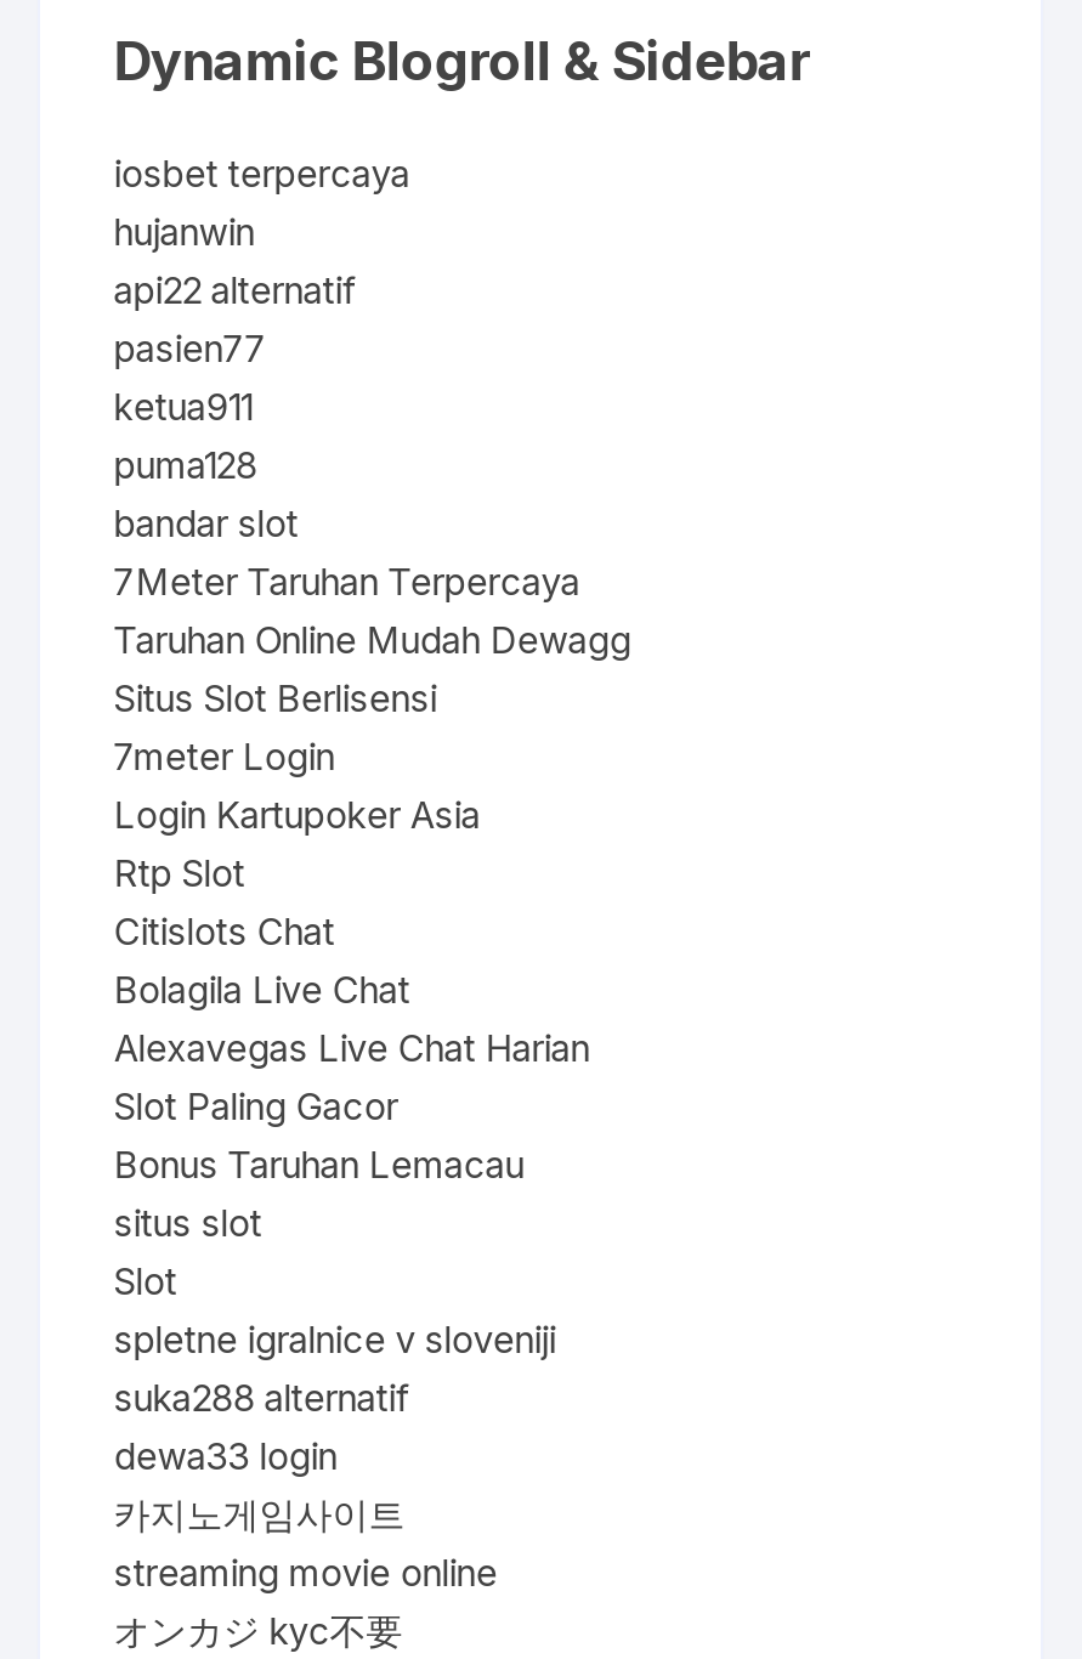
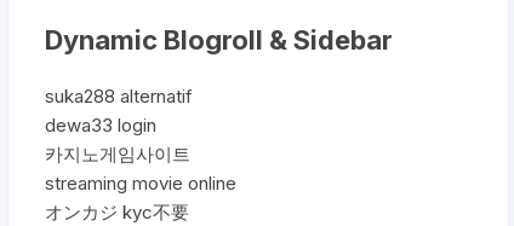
- iosbet terpercaya
- hujanwin
- api22 alternatif
- pasien77
- ketua911
- puma128
- bandar slot
- 7Meter Taruhan Terpercaya
- Taruhan Online Mudah Dewagg
- Situs Slot Berlisensi
- 7meter Login
- Login Kartupoker Asia
- Rtp Slot
- Citislots Chat
- Bolagila Live Chat
- Alexavegas Live Chat Harian
- Slot Paling Gacor
- Bonus Taruhan Lemacau
- situs slot
- Slot
- spletne igralnice v sloveniji
